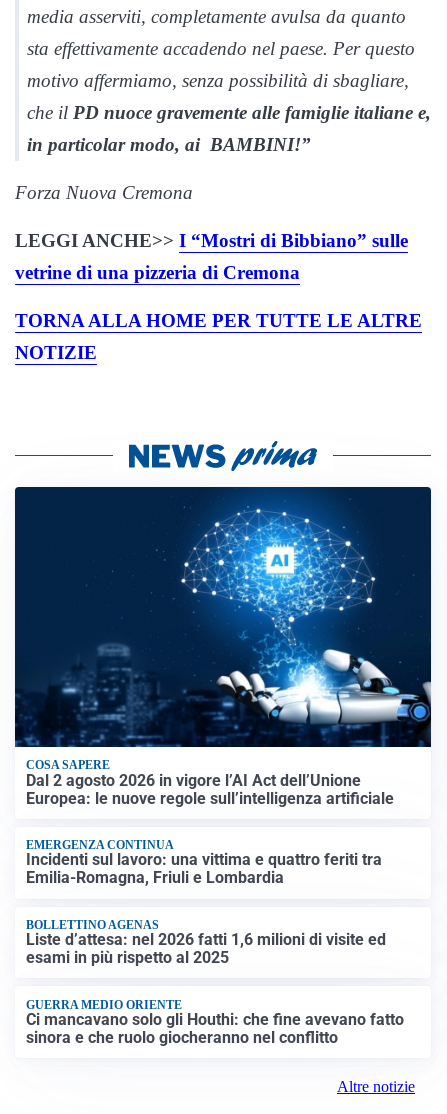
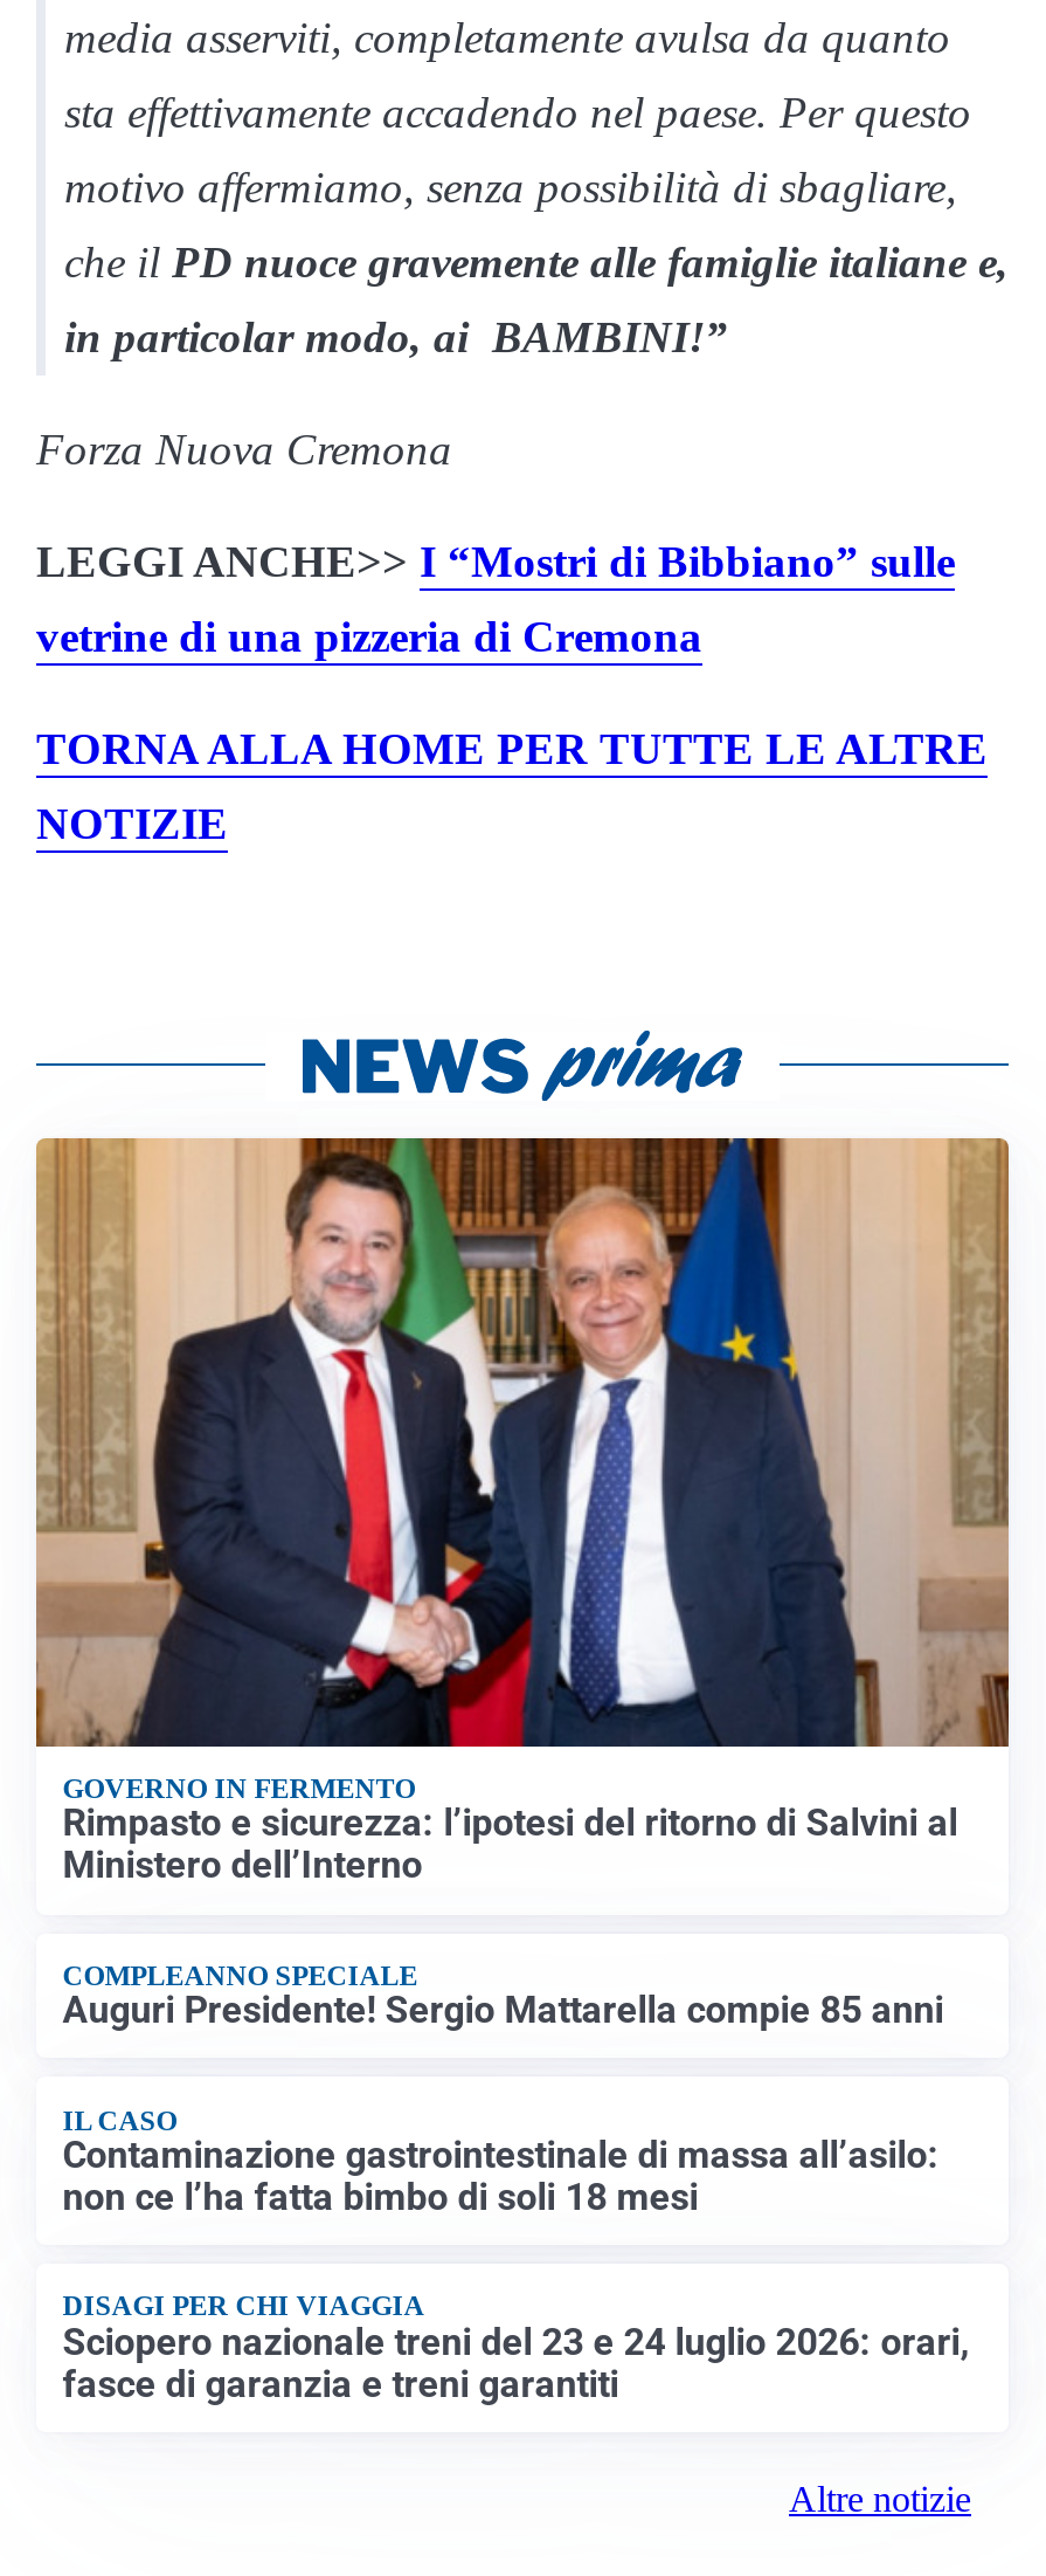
- [image]
- COSA SAPERE
- Dal 2 agosto 2026 in vigore l’AI Act dell’Unione
- Europea: le nuove regole sull’intelligenza artificiale
+ [image]
+ GOVERNO IN FERMENTO
+ Rimpasto e sicurezza: l’ipotesi del ritorno di Salvini al
+ Ministero dell’Interno

- EMERGENZA CONTINUA
- Incidenti sul lavoro: una vittima e quattro feriti tra
- Emilia-Romagna, Friuli e Lombardia
+ COMPLEANNO SPECIALE
+ Auguri Presidente! Sergio Mattarella compie 85 anni

- BOLLETTINO AGENAS
- Liste d’attesa: nel 2026 fatti 1,6 milioni di visite ed
- esami in più rispetto al 2025
+ IL CASO
+ Contaminazione gastrointestinale di massa all’asilo:
+ non ce l’ha fatta bimbo di soli 18 mesi

- GUERRA MEDIO ORIENTE
- Ci mancavano solo gli Houthi: che fine avevano fatto
- sinora e che ruolo giocheranno nel conflitto
+ DISAGI PER CHI VIAGGIA
+ Sciopero nazionale treni del 23 e 24 luglio 2026: orari,
+ fasce di garanzia e treni garantiti
